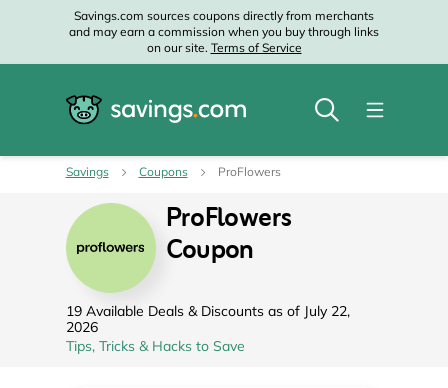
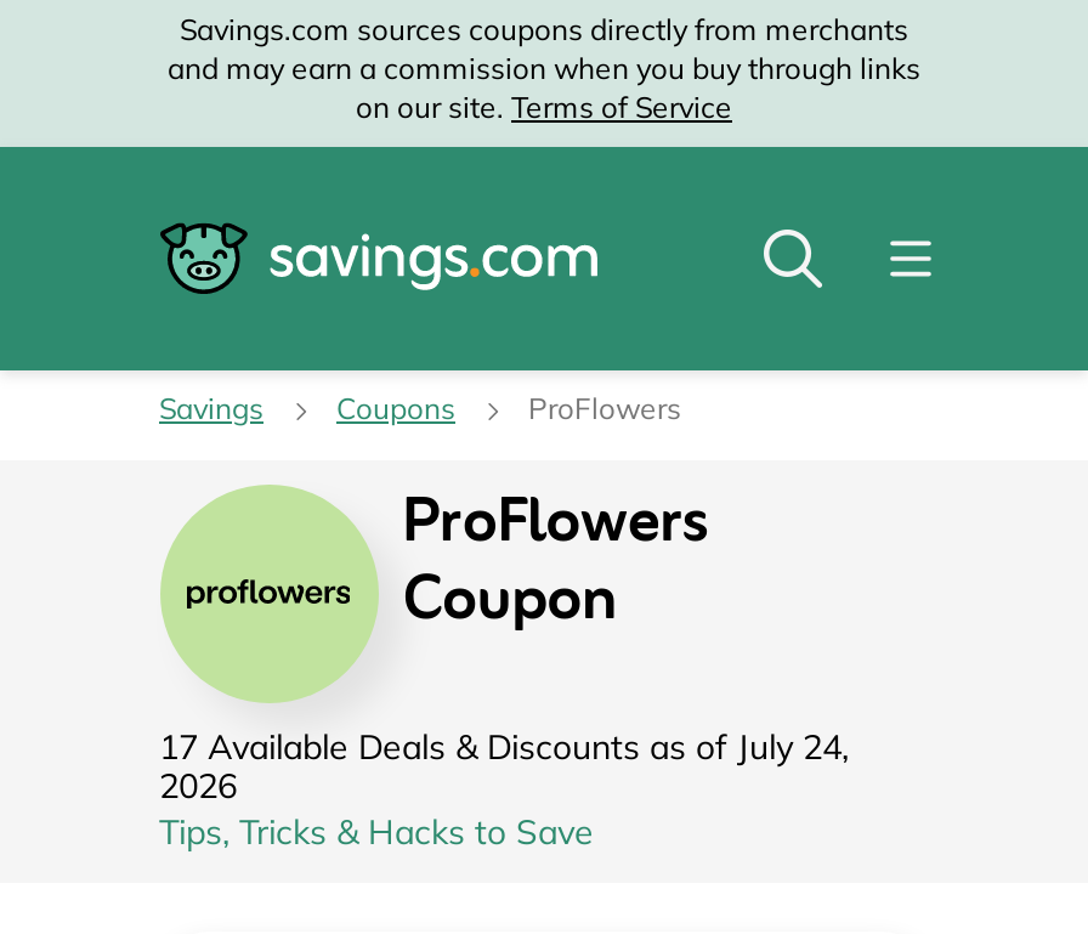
- 19 Available Deals & Discounts as of July 22,
+ 17 Available Deals & Discounts as of July 24,
